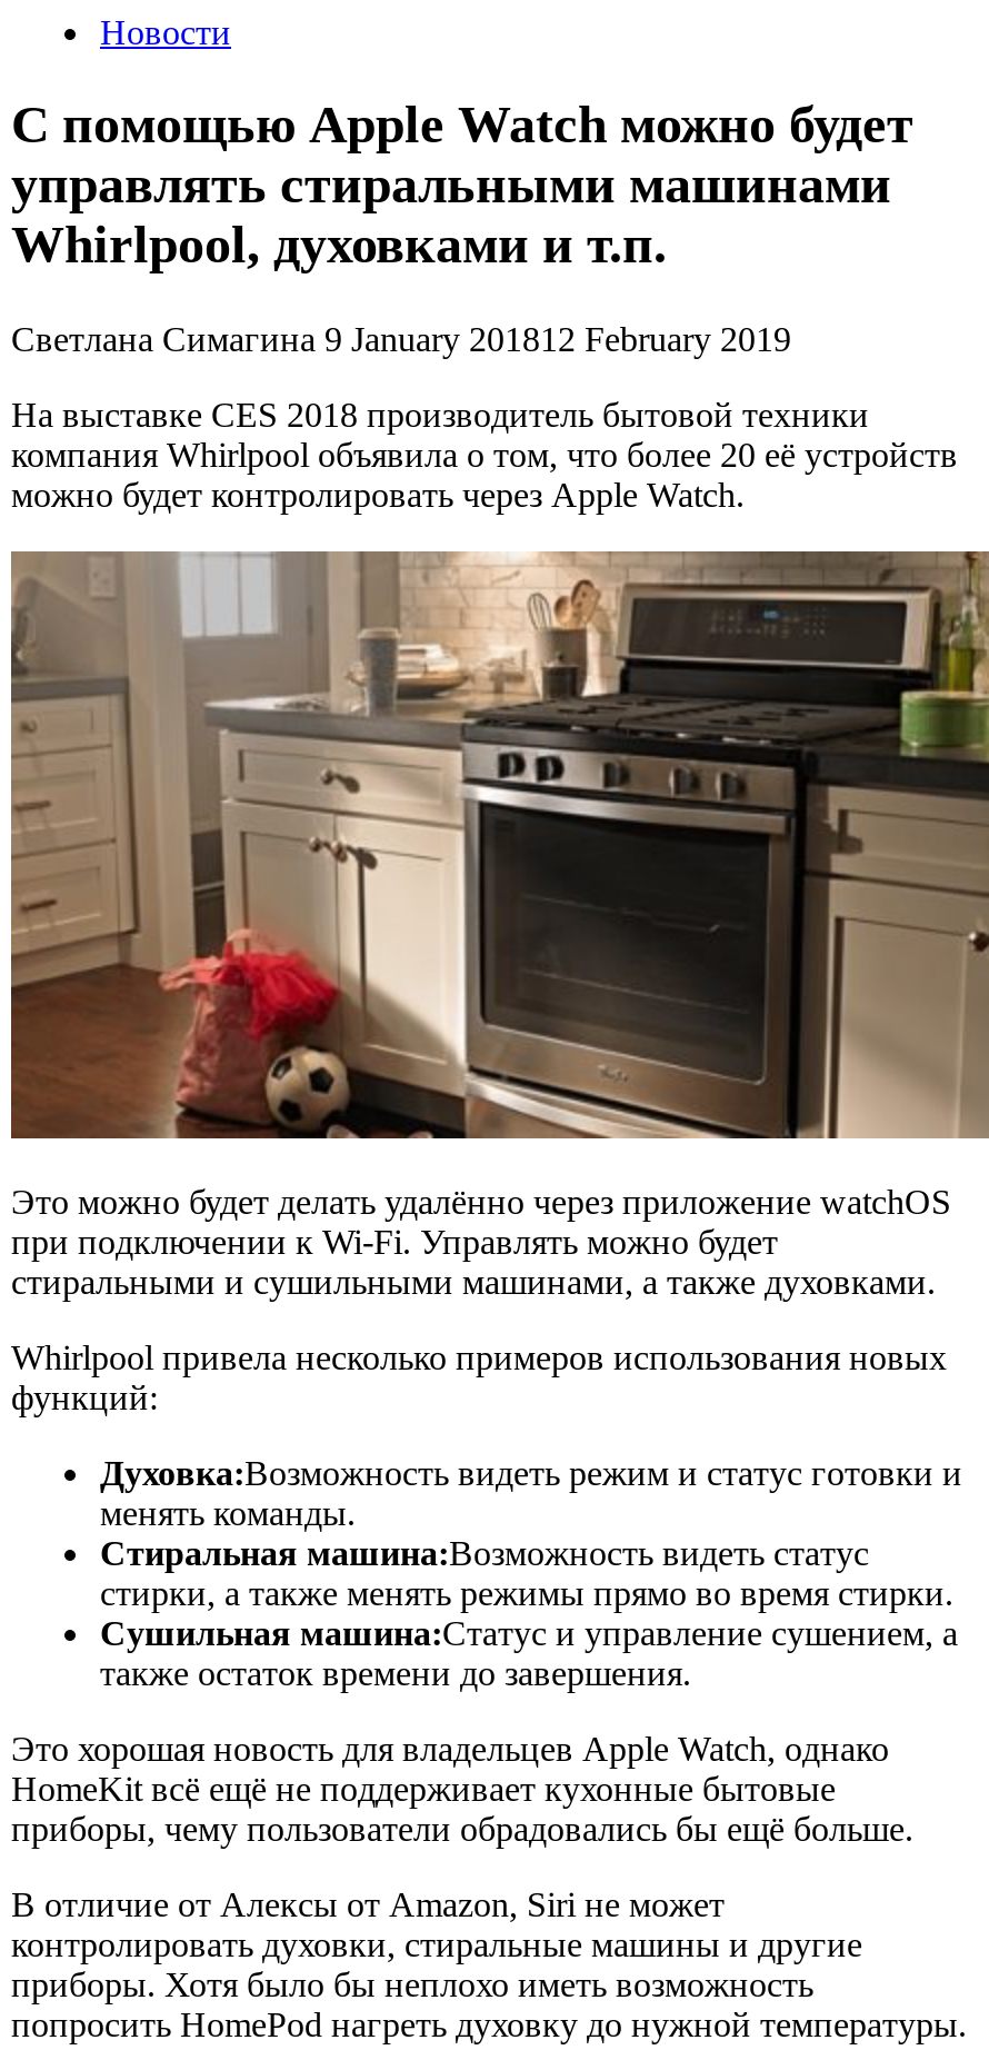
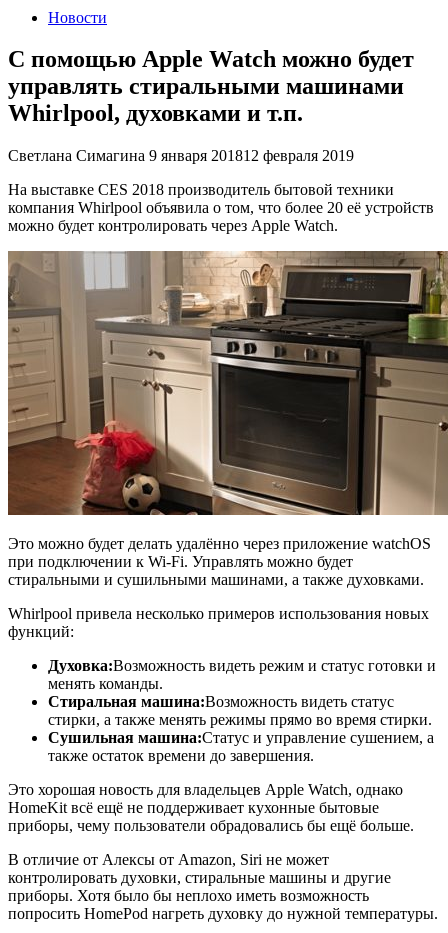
- Светлана Симагина 9 January 201812 February 2019
+ Светлана Симагина 9 января 201812 февраля 2019
